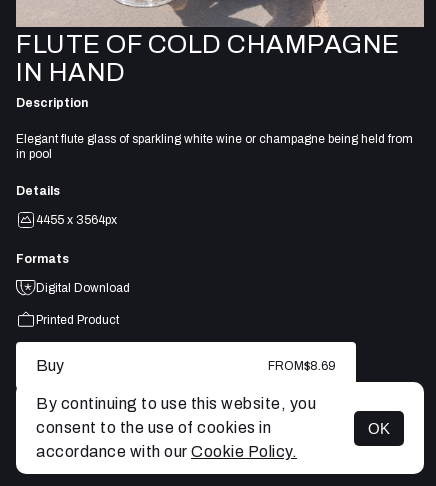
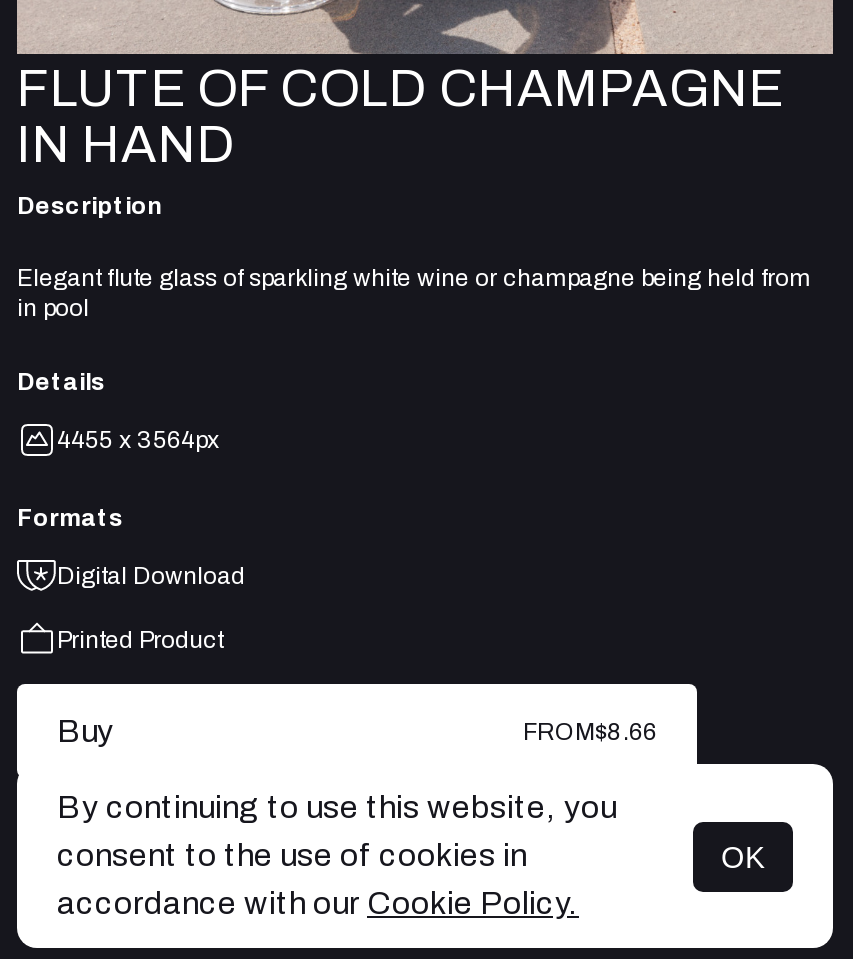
- FROM$8.69
+ FROM$8.66
